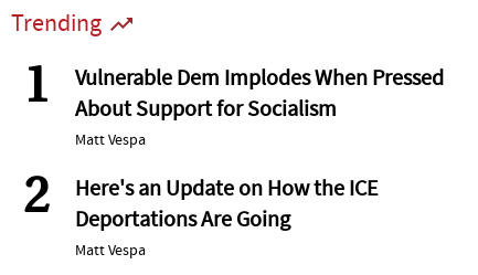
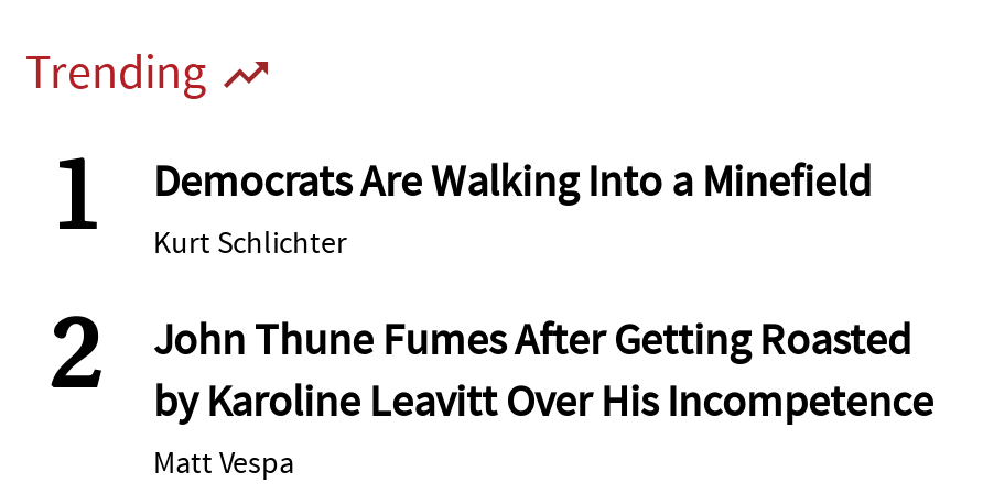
- Vulnerable Dem Implodes When Pressed
- About Support for Socialism
+ Democrats Are Walking Into a Minefield

- Matt Vespa
+ Kurt Schlichter

- Here's an Update on How the ICE
- Deportations Are Going
+ John Thune Fumes After Getting Roasted
+ by Karoline Leavitt Over His Incompetence
